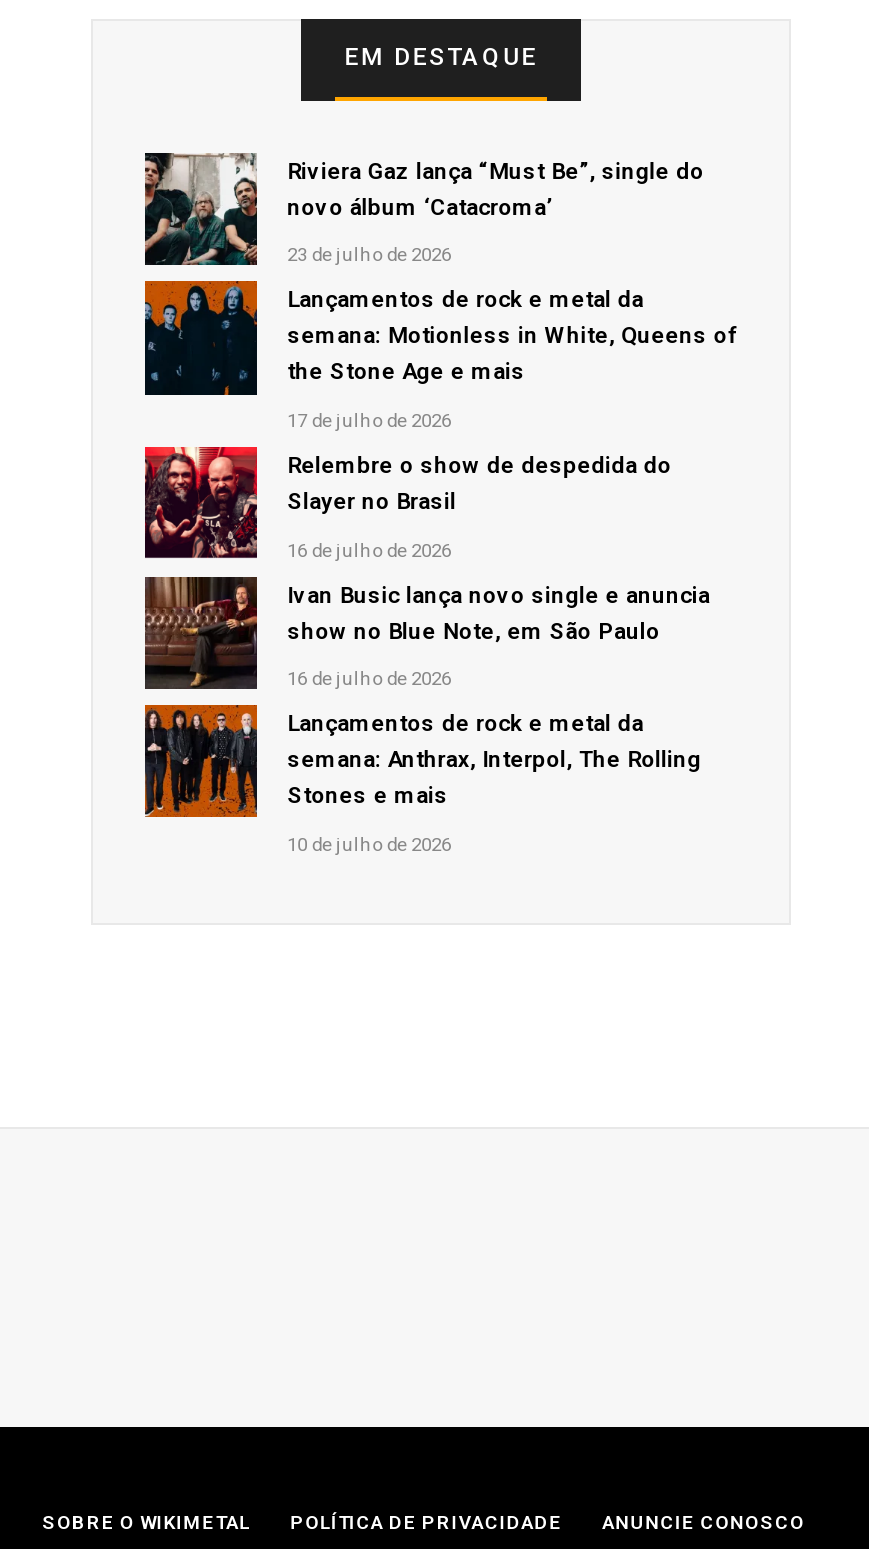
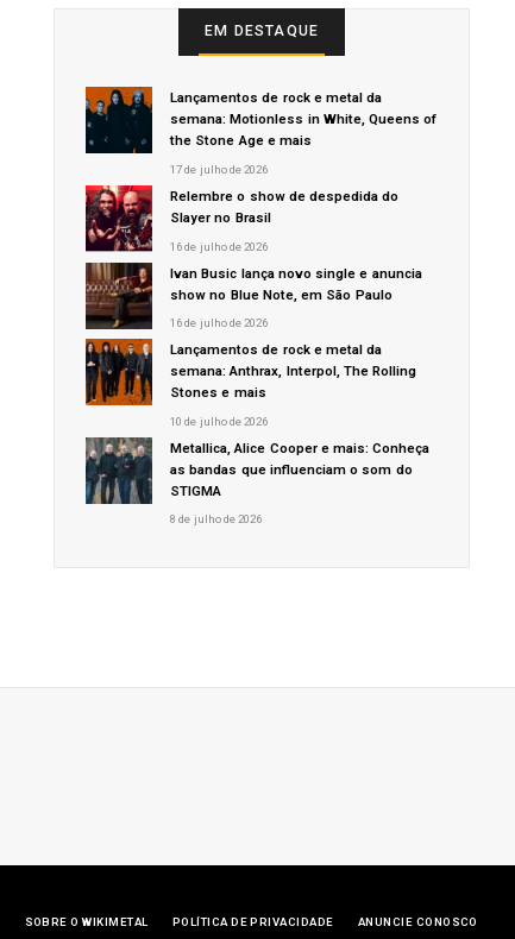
- [image]
- Riviera Gaz lança “Must Be”, single do
- novo álbum ‘Catacroma’
- 23 de julho de 2026

moved up: [image] | Lançamentos de rock e metal da | semana: Motionless in White, Queens of | ... | Stones e mais | 10 de julho de 2026

+ [image]
+ Metallica, Alice Cooper e mais: Conheça
+ as bandas que influenciam o som do
+ STIGMA
+ 8 de julho de 2026
